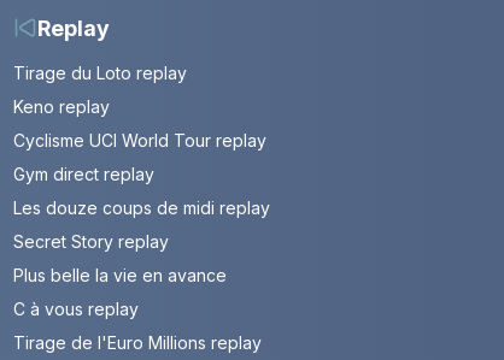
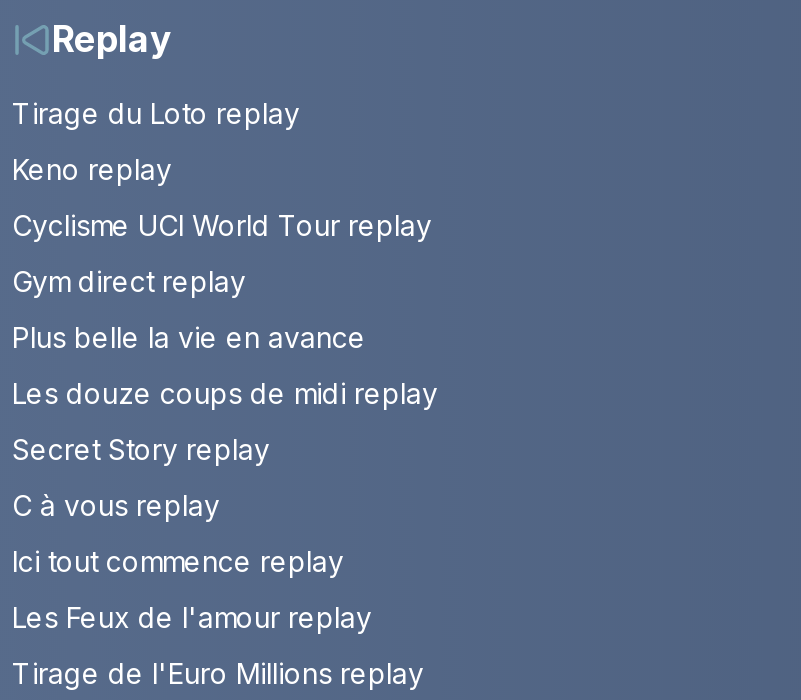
moved up: Plus belle la vie en avance

+ Ici tout commence replay
+ Les Feux de l'amour replay
